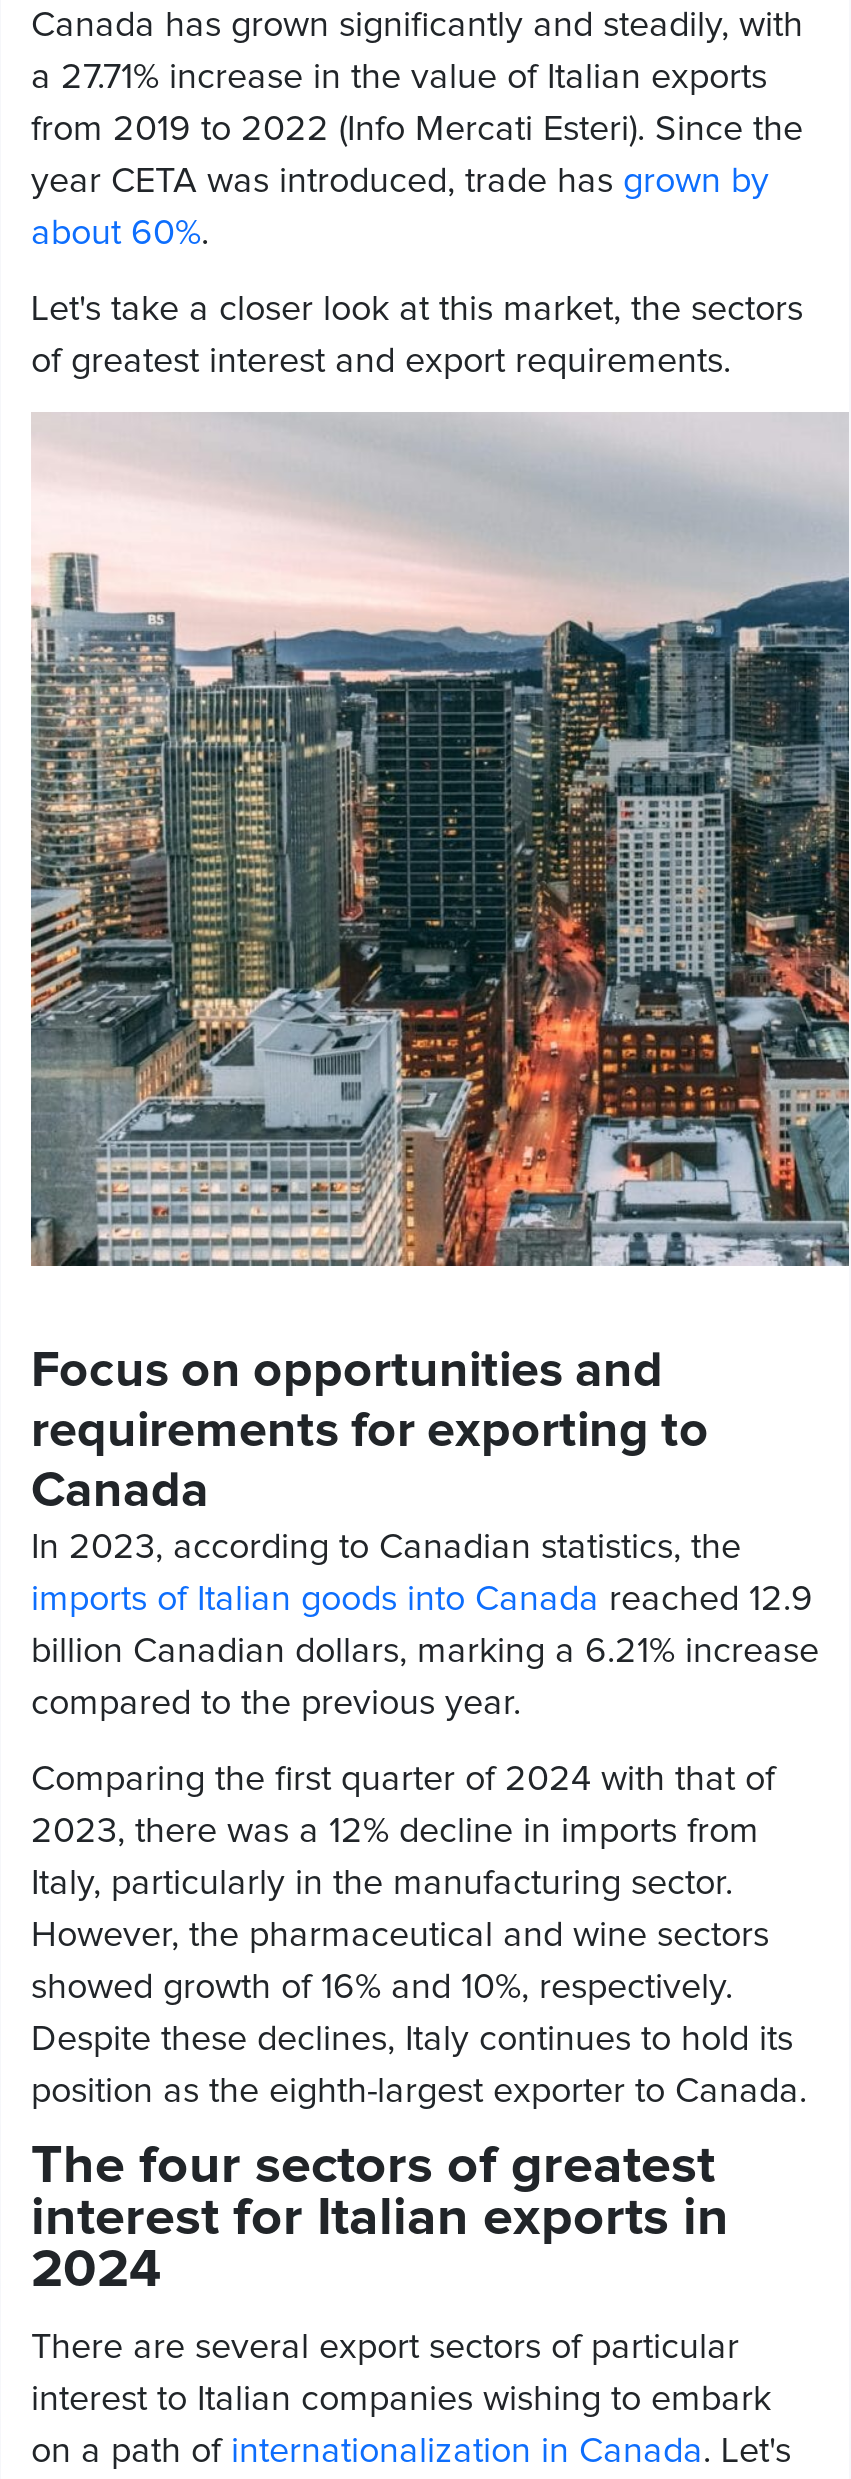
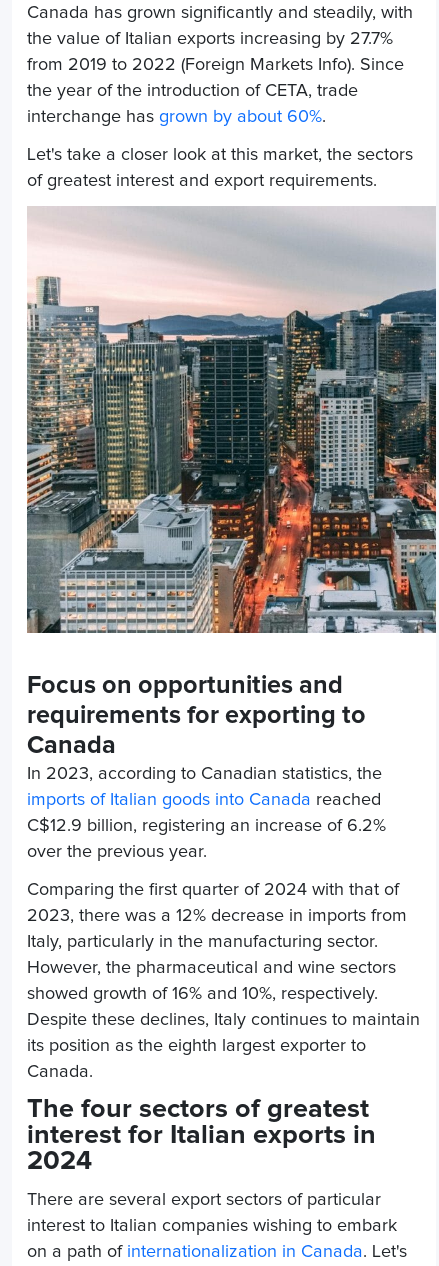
- a 27.71% increase in the value of Italian exports
- from 2019 to 2022 (Info Mercati Esteri). Since the
- year CETA was introduced, trade has grown by
- about 60%.
+ the value of Italian exports increasing by 27.7%
+ from 2019 to 2022 (Foreign Markets Info). Since
+ the year of the introduction of CETA, trade
+ interchange has grown by about 60%.

- imports of Italian goods into Canada reached 12.9
- billion Canadian dollars, marking a 6.21% increase
- compared to the previous year.
+ imports of Italian goods into Canada reached
+ C$12.9 billion, registering an increase of 6.2%
+ over the previous year.

- 2023, there was a 12% decline in imports from
+ 2023, there was a 12% decrease in imports from

- Despite these declines, Italy continues to hold its
- position as the eighth-largest exporter to Canada.
+ Despite these declines, Italy continues to maintain
+ its position as the eighth largest exporter to
+ Canada.
